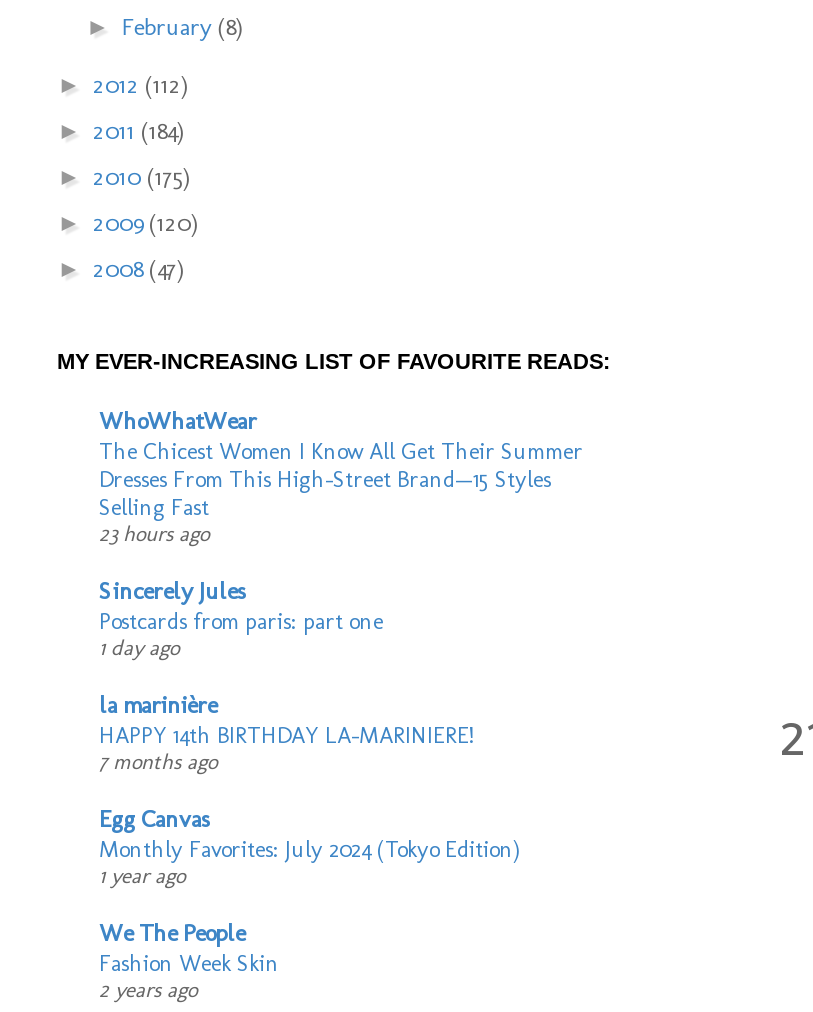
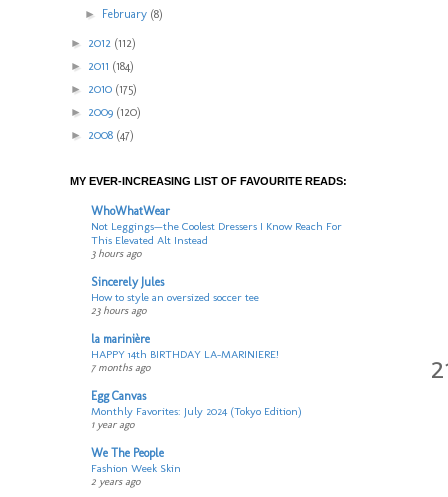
- The Chicest Women I Know All Get Their Summer
- Dresses From This High-Street Brand—15 Styles
- Selling Fast
- 23 hours ago
+ Not Leggings—the Coolest Dressers I Know Reach For
+ This Elevated Alt Instead
+ 3 hours ago

- Postcards from paris: part one
- 1 day ago
+ How to style an oversized soccer tee
+ 23 hours ago
